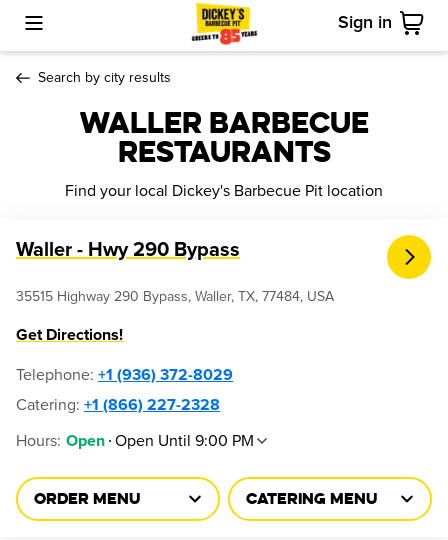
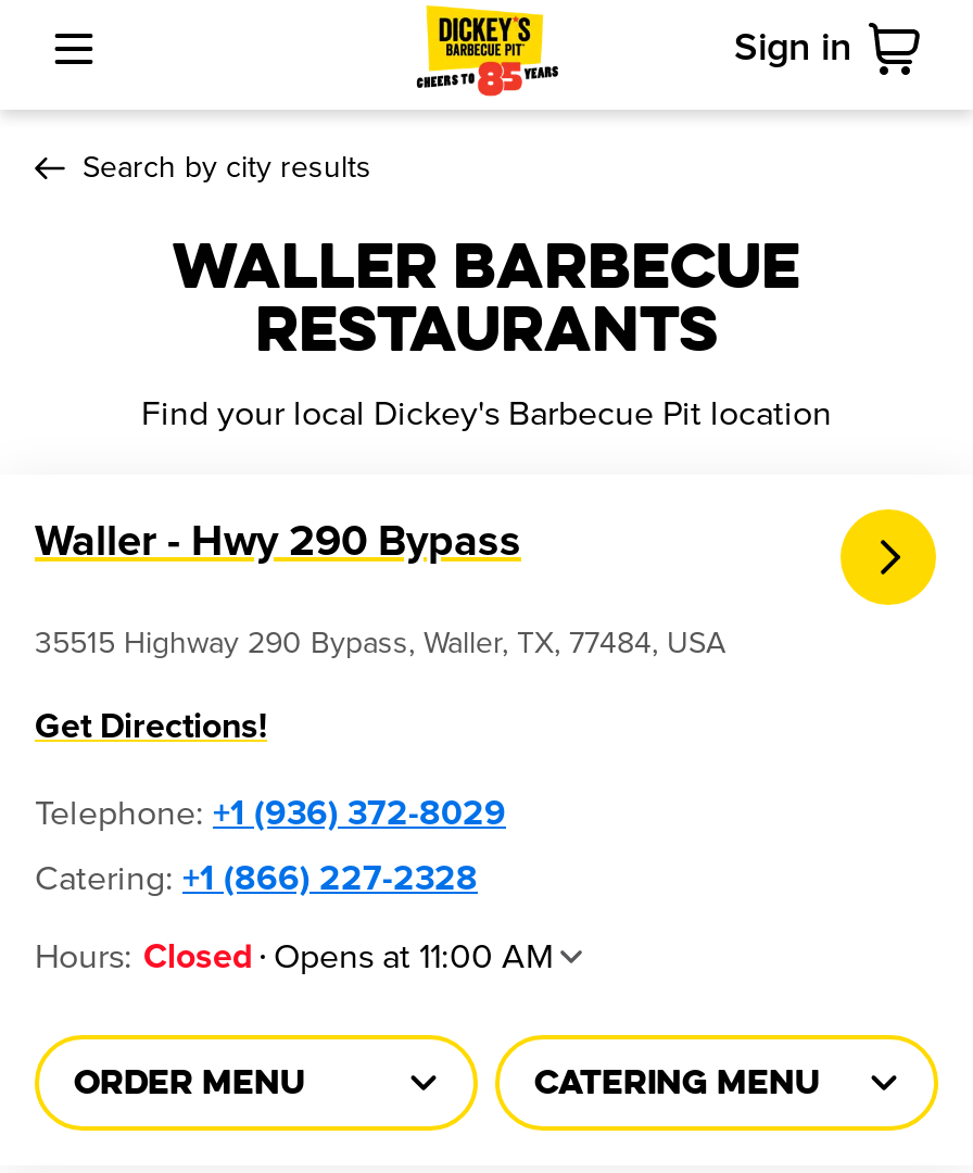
- Hours: Open Open Until 9:00 PM
+ Hours: Closed Opens at 11:00 AM
